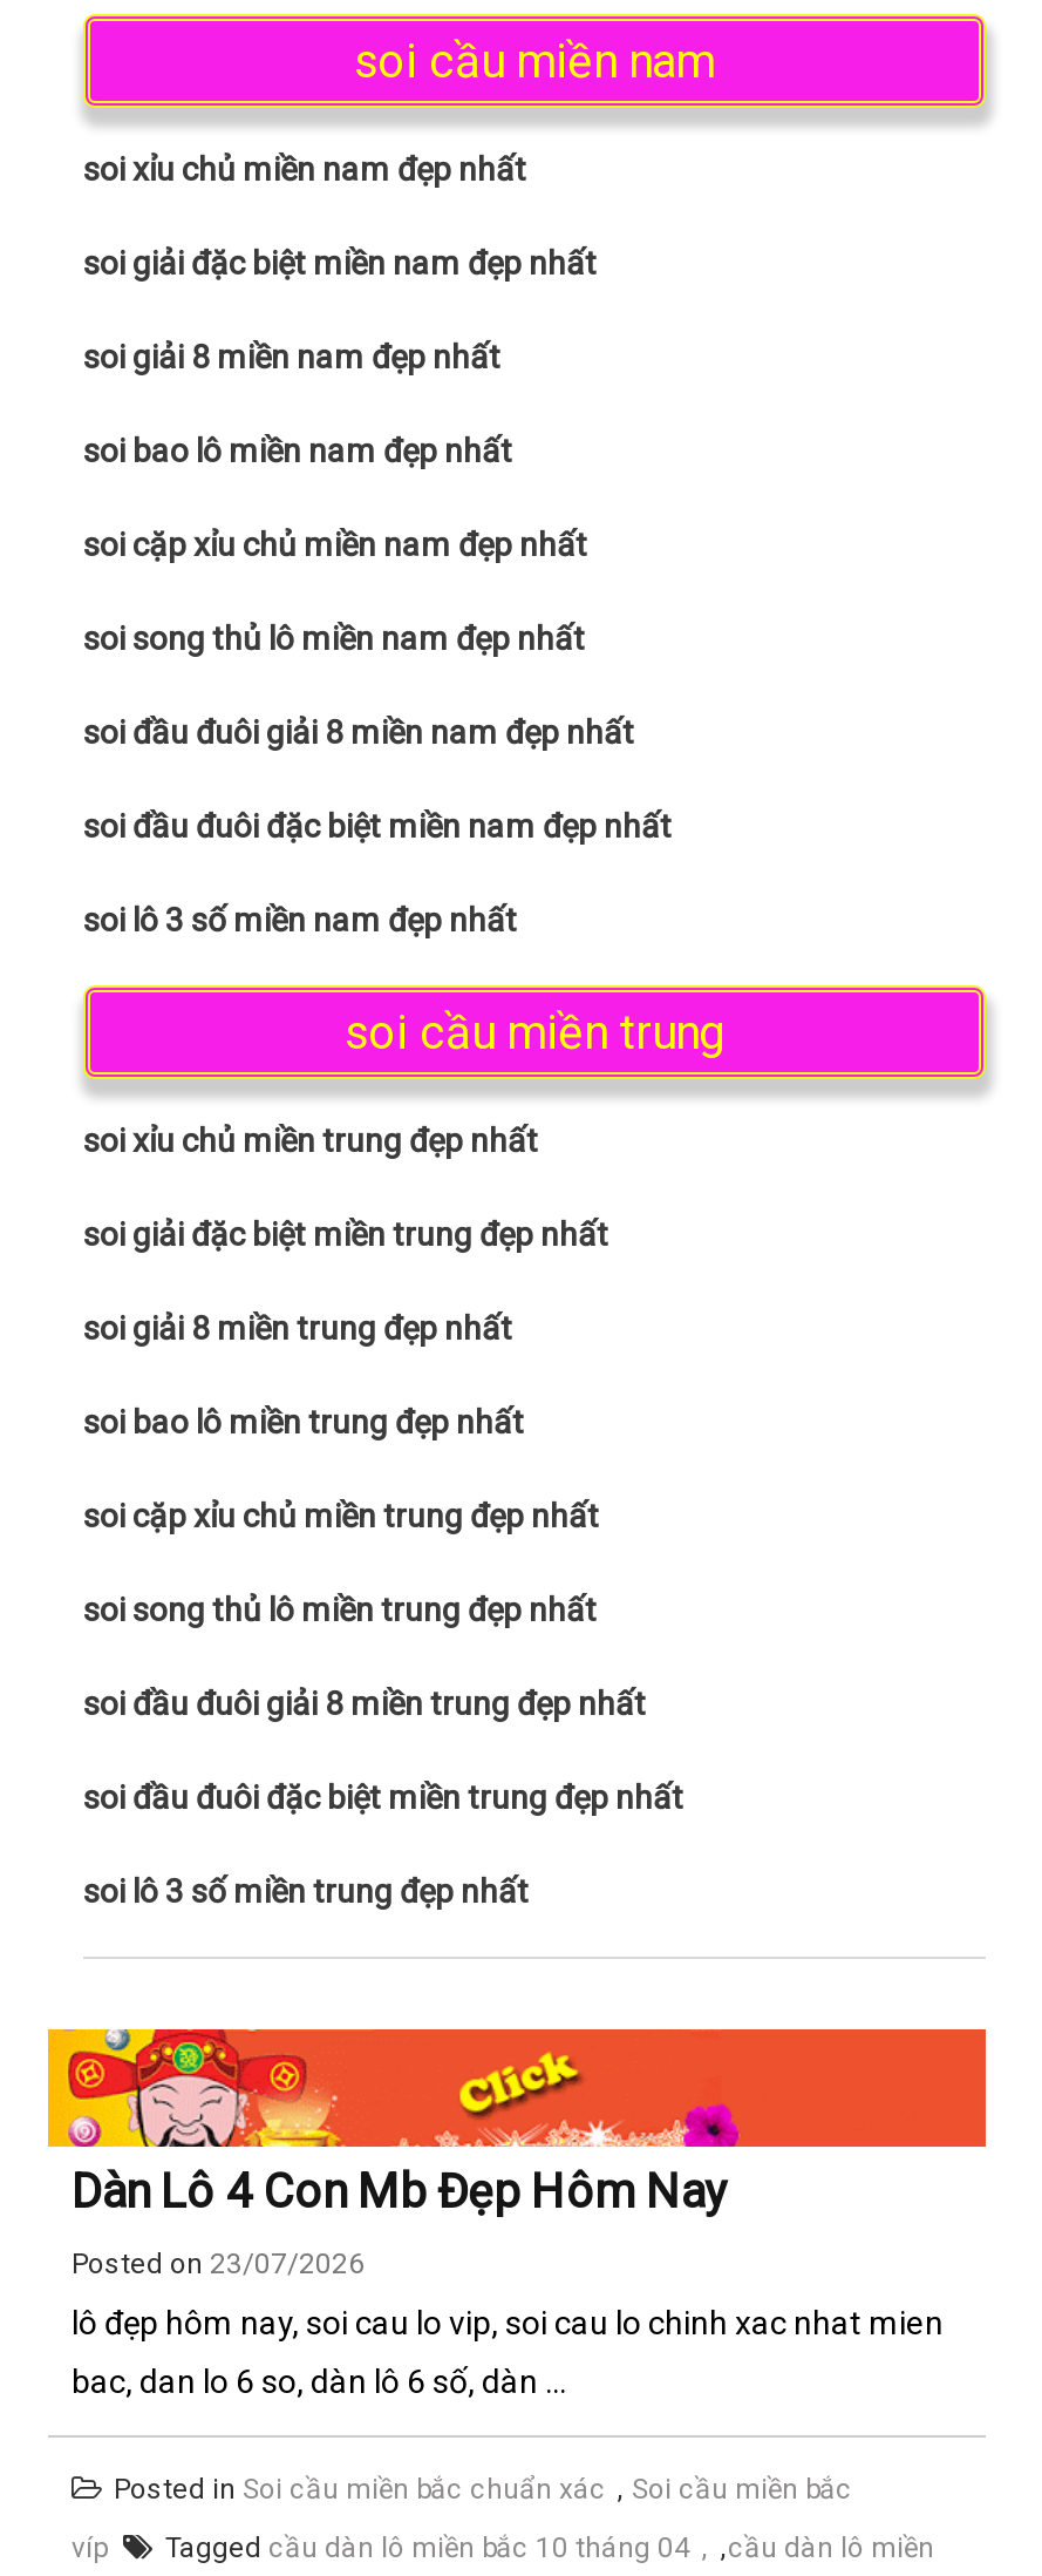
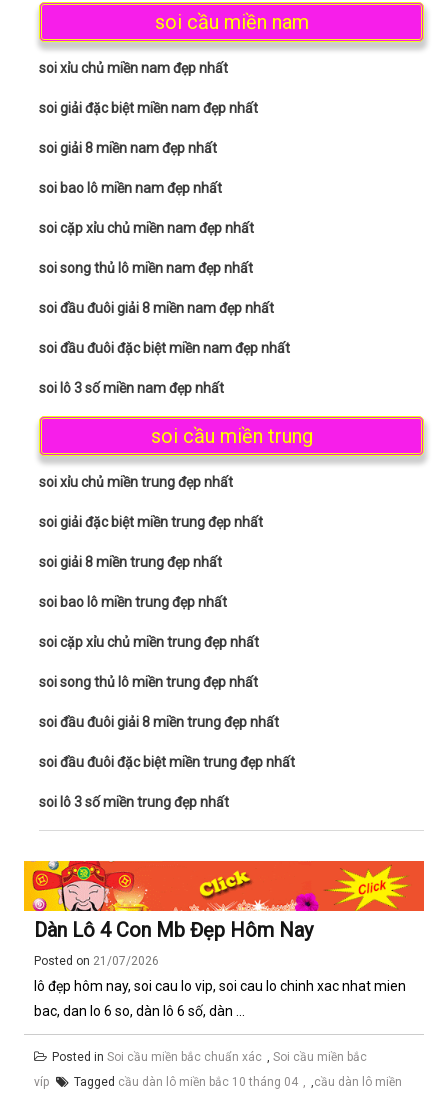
+ [image]

- Posted on 23/07/2026
+ Posted on 21/07/2026
